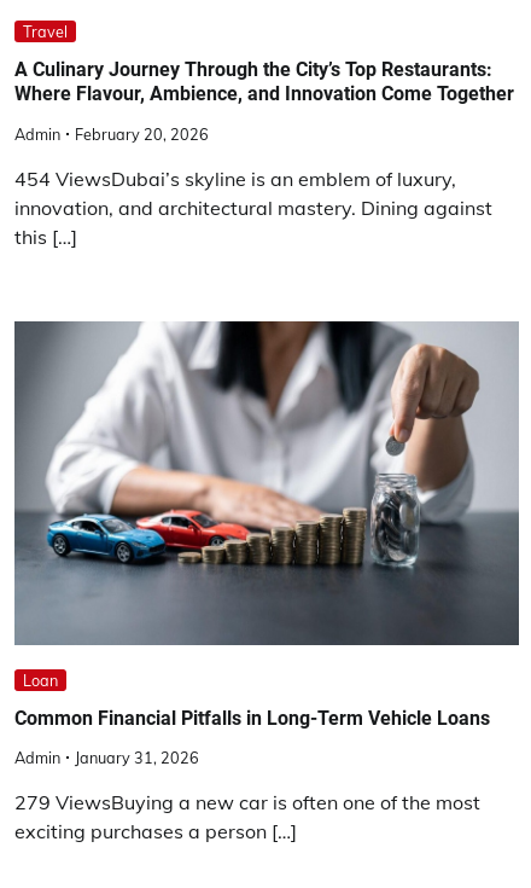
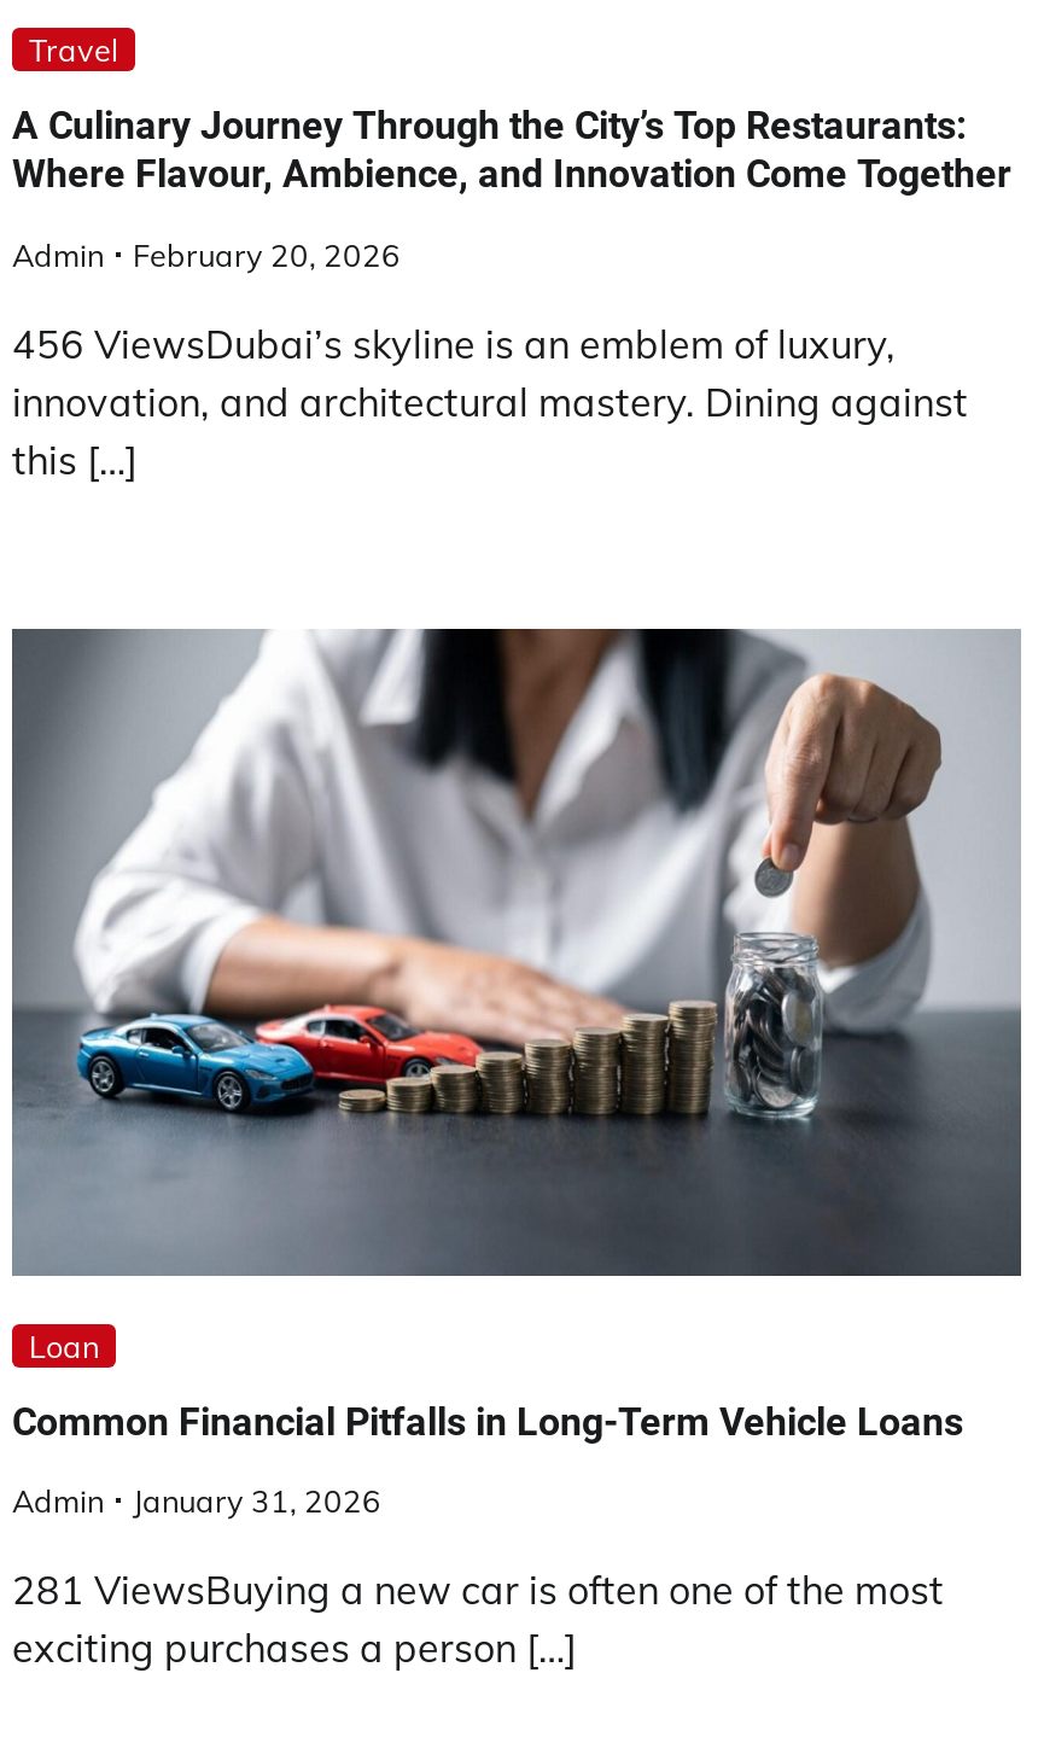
- 454 ViewsDubai’s skyline is an emblem of luxury,
+ 456 ViewsDubai’s skyline is an emblem of luxury,

- 279 ViewsBuying a new car is often one of the most
+ 281 ViewsBuying a new car is often one of the most
